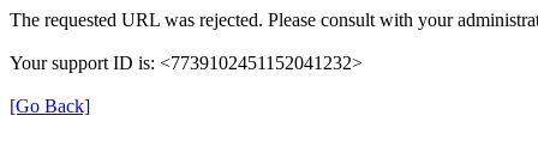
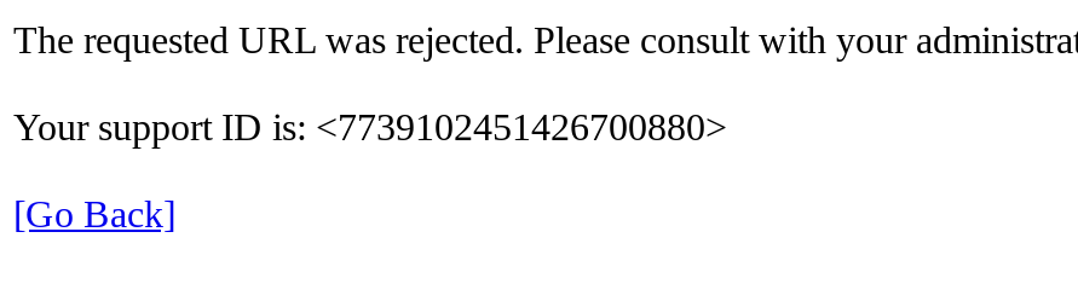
- Your support ID is: <7739102451152041232>
+ Your support ID is: <7739102451426700880>
